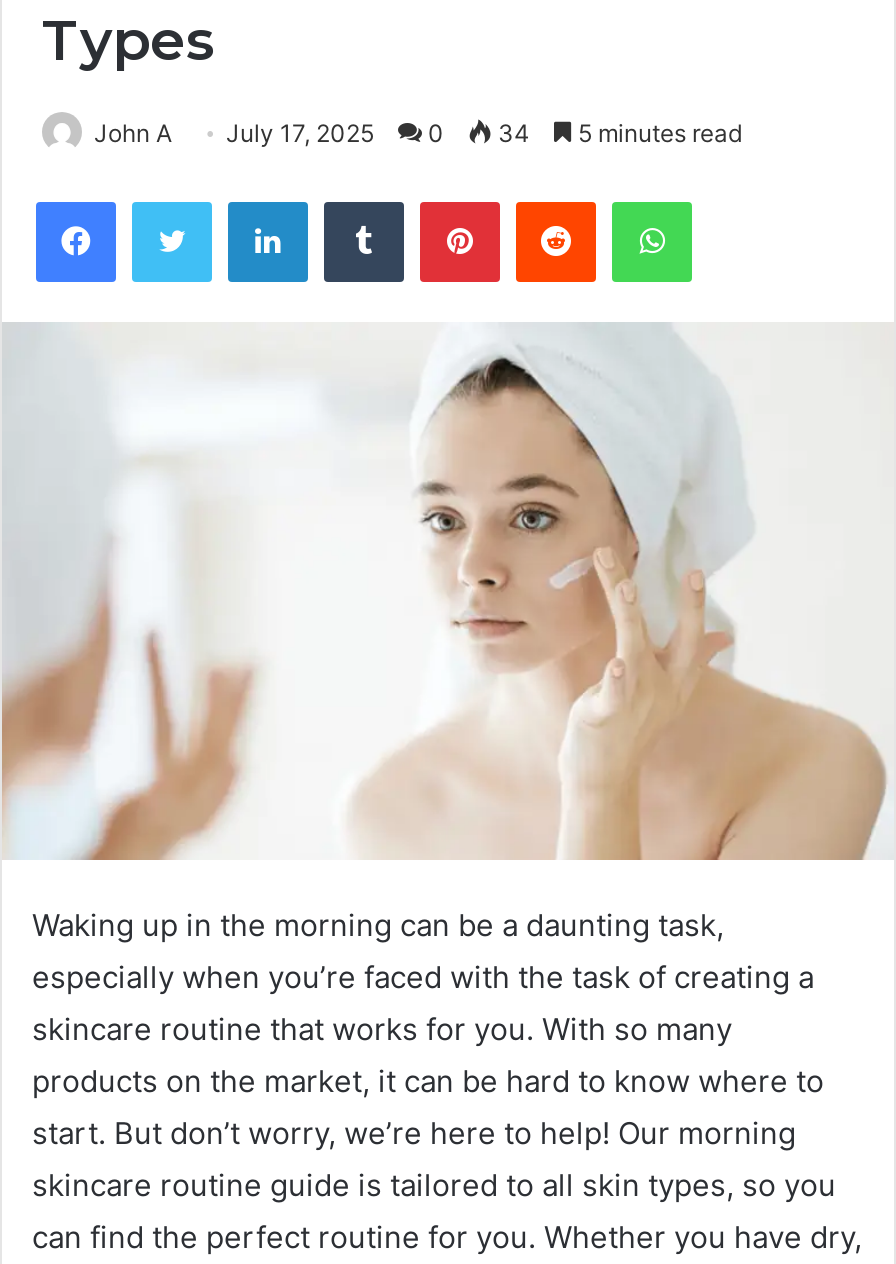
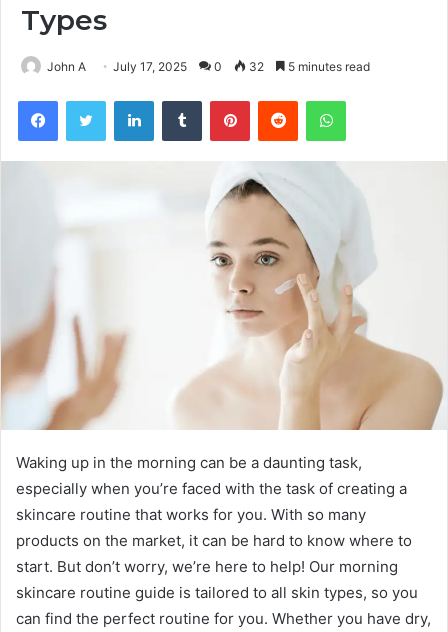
- John A July 17, 2025 0 34 5 minutes read
+ John A July 17, 2025 0 32 5 minutes read
